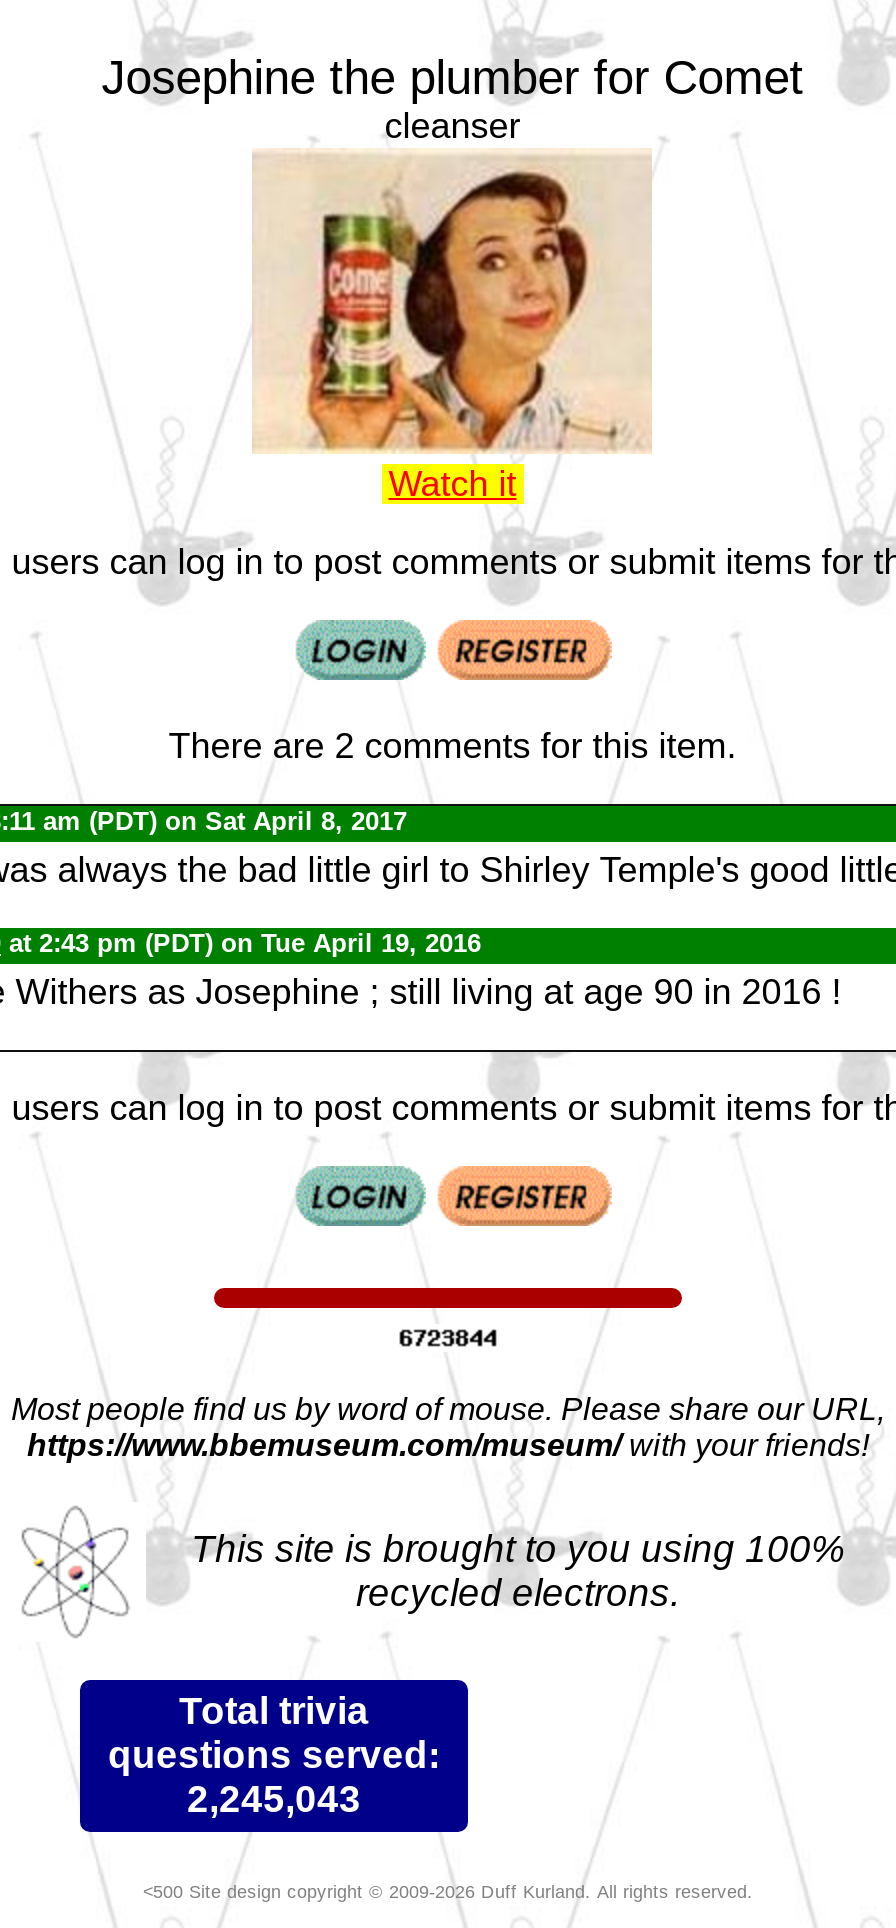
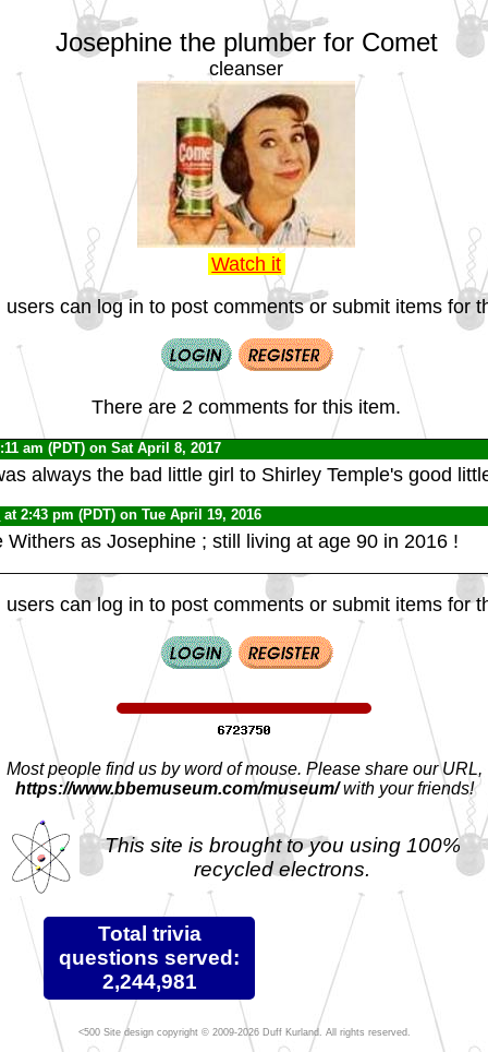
- 2,245,043
+ 2,244,981
